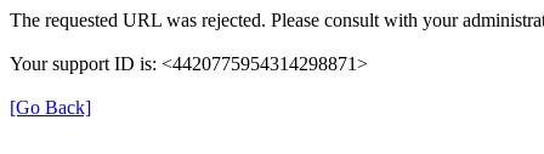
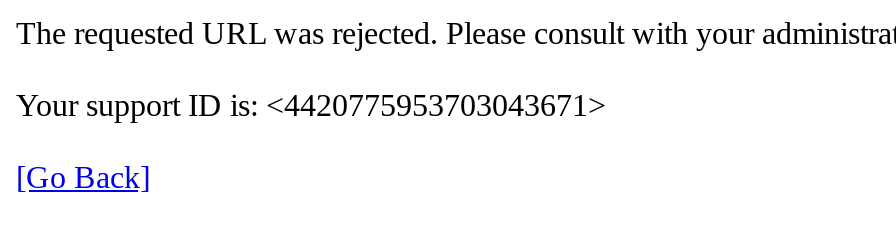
- Your support ID is: <4420775954314298871>
+ Your support ID is: <4420775953703043671>
